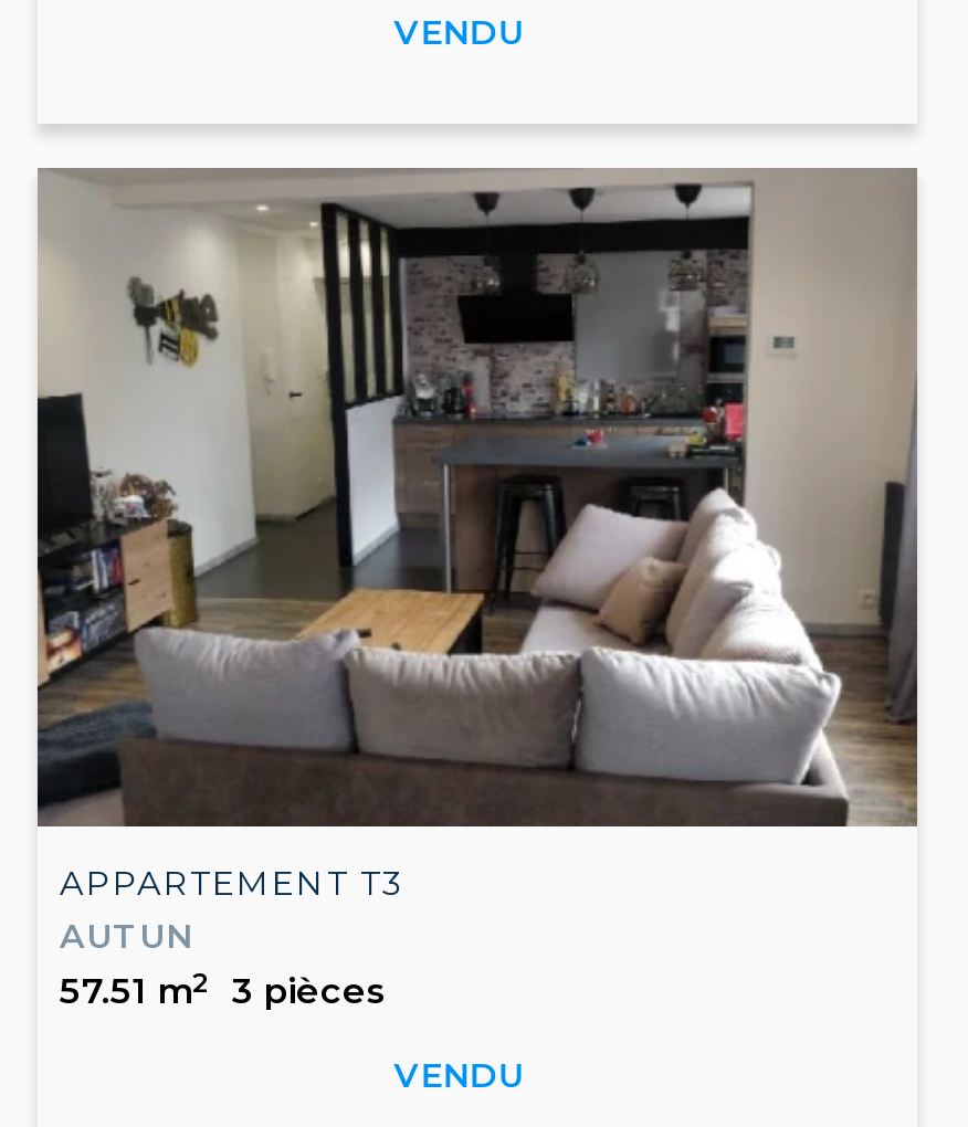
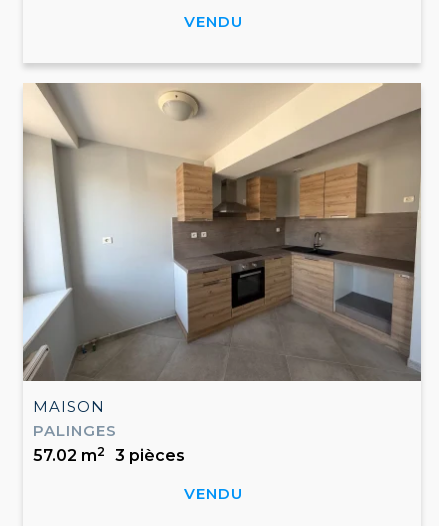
- [image]
- APPARTEMENT T3
- AUTUN
+ [image]
+ MAISON
+ PALINGES

- 57.51 m2 3 pièces
+ 57.02 m2 3 pièces
